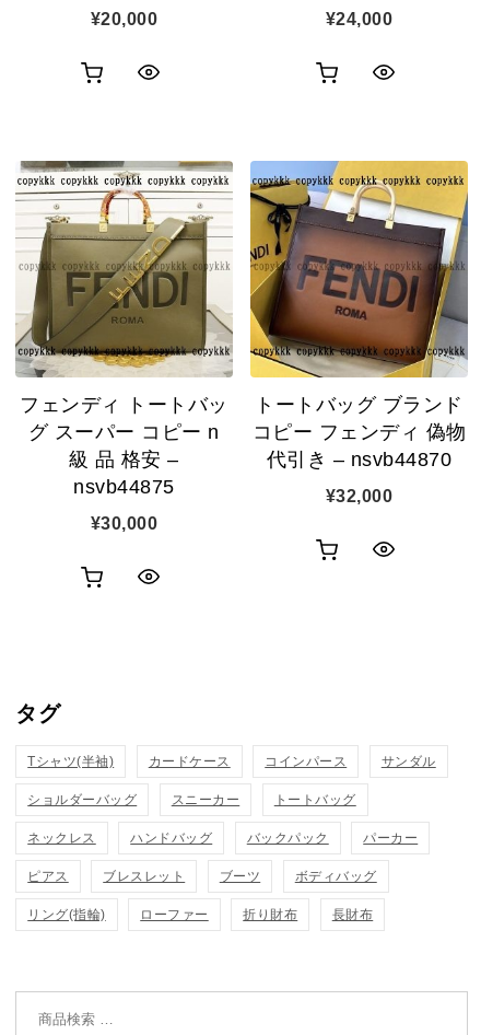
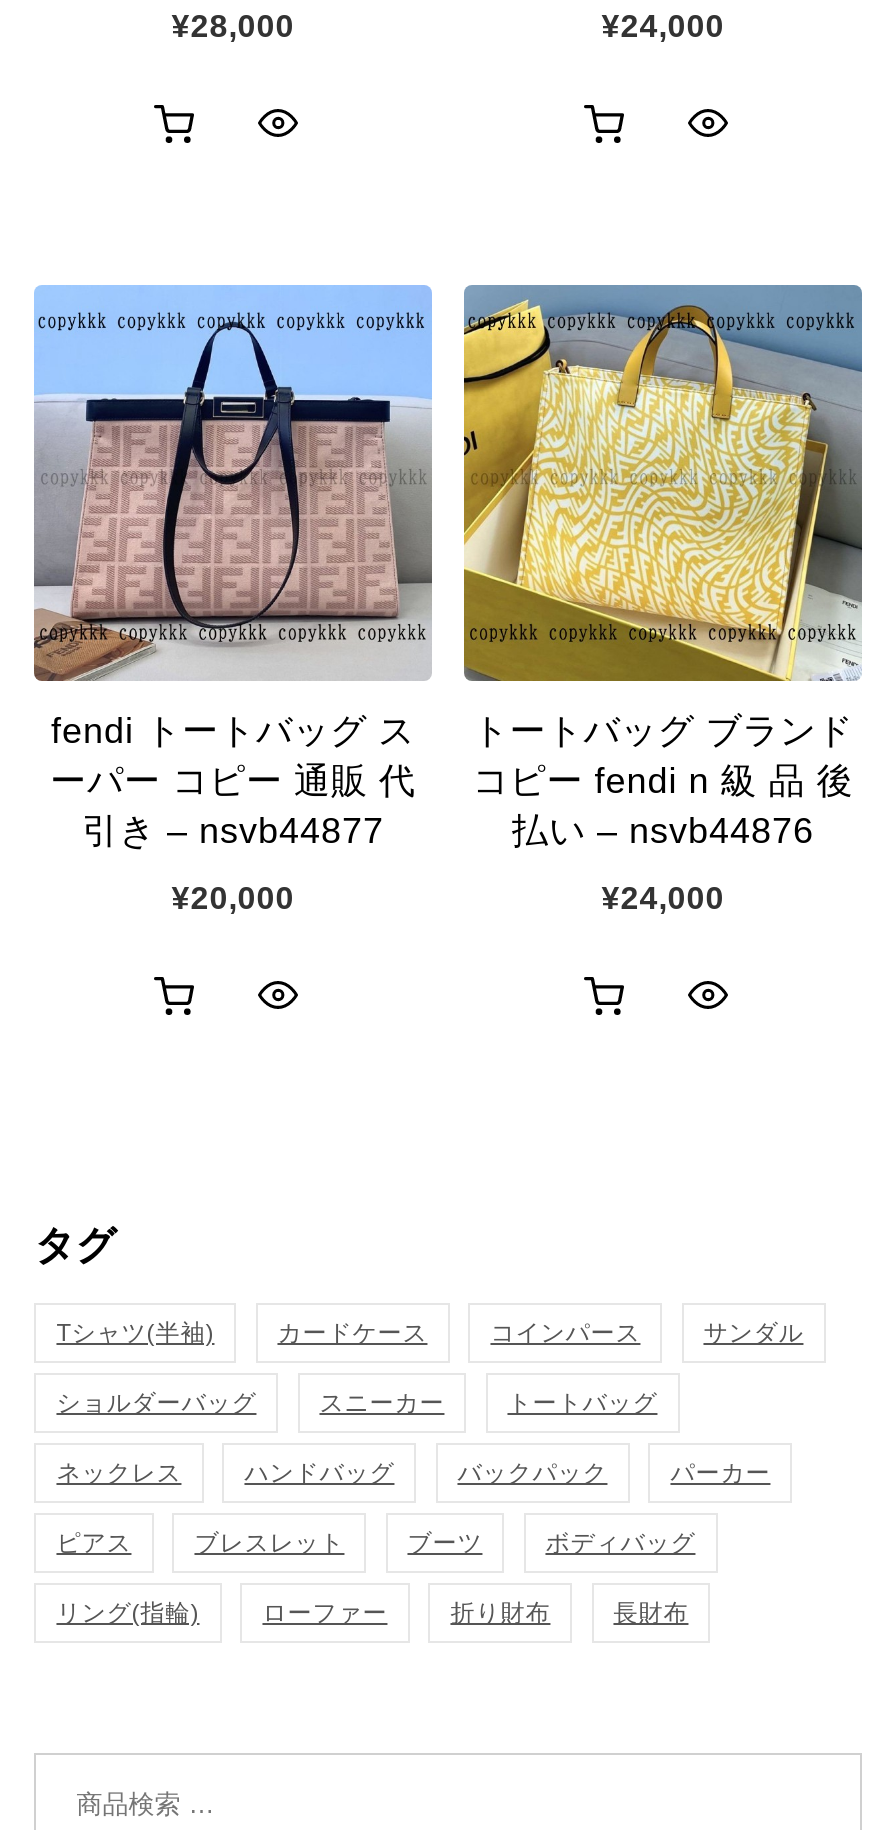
- ¥20,000
+ ¥28,000

- [image]
- フェンディ トートバッ
- グ スーパー コピー n
- 級 品 格安 –
- nsvb44875
+ [image]
+ fendi トートバッグ ス
+ ーパー コピー 通販 代
+ 引き – nsvb44877

- [image]
- コピー フェンディ 偽物
- 代引き – nsvb44870
+ [image]
+ コピー fendi n 級 品 後
+ 払い – nsvb44876

- ¥32,000
+ ¥24,000

- ¥30,000
+ ¥20,000
